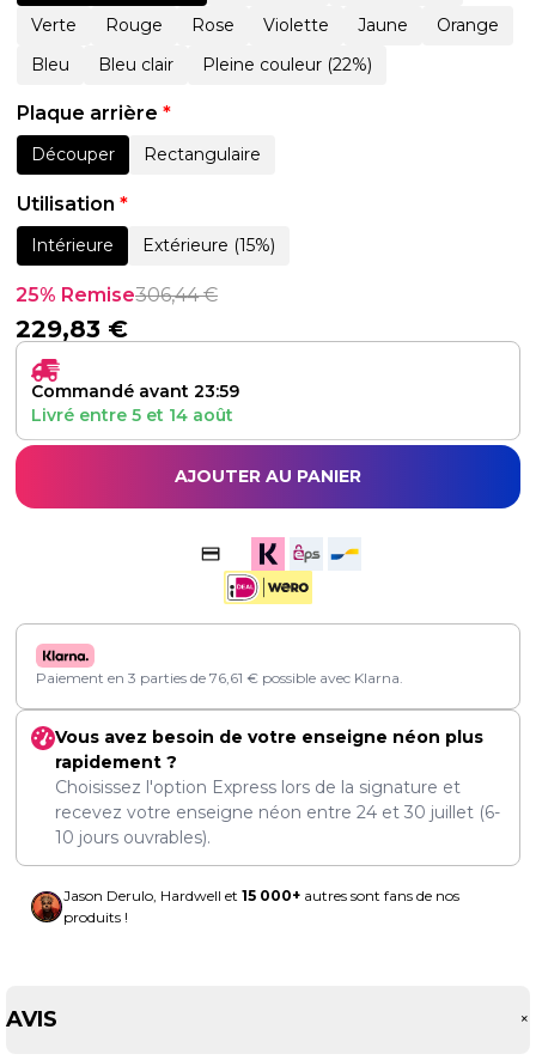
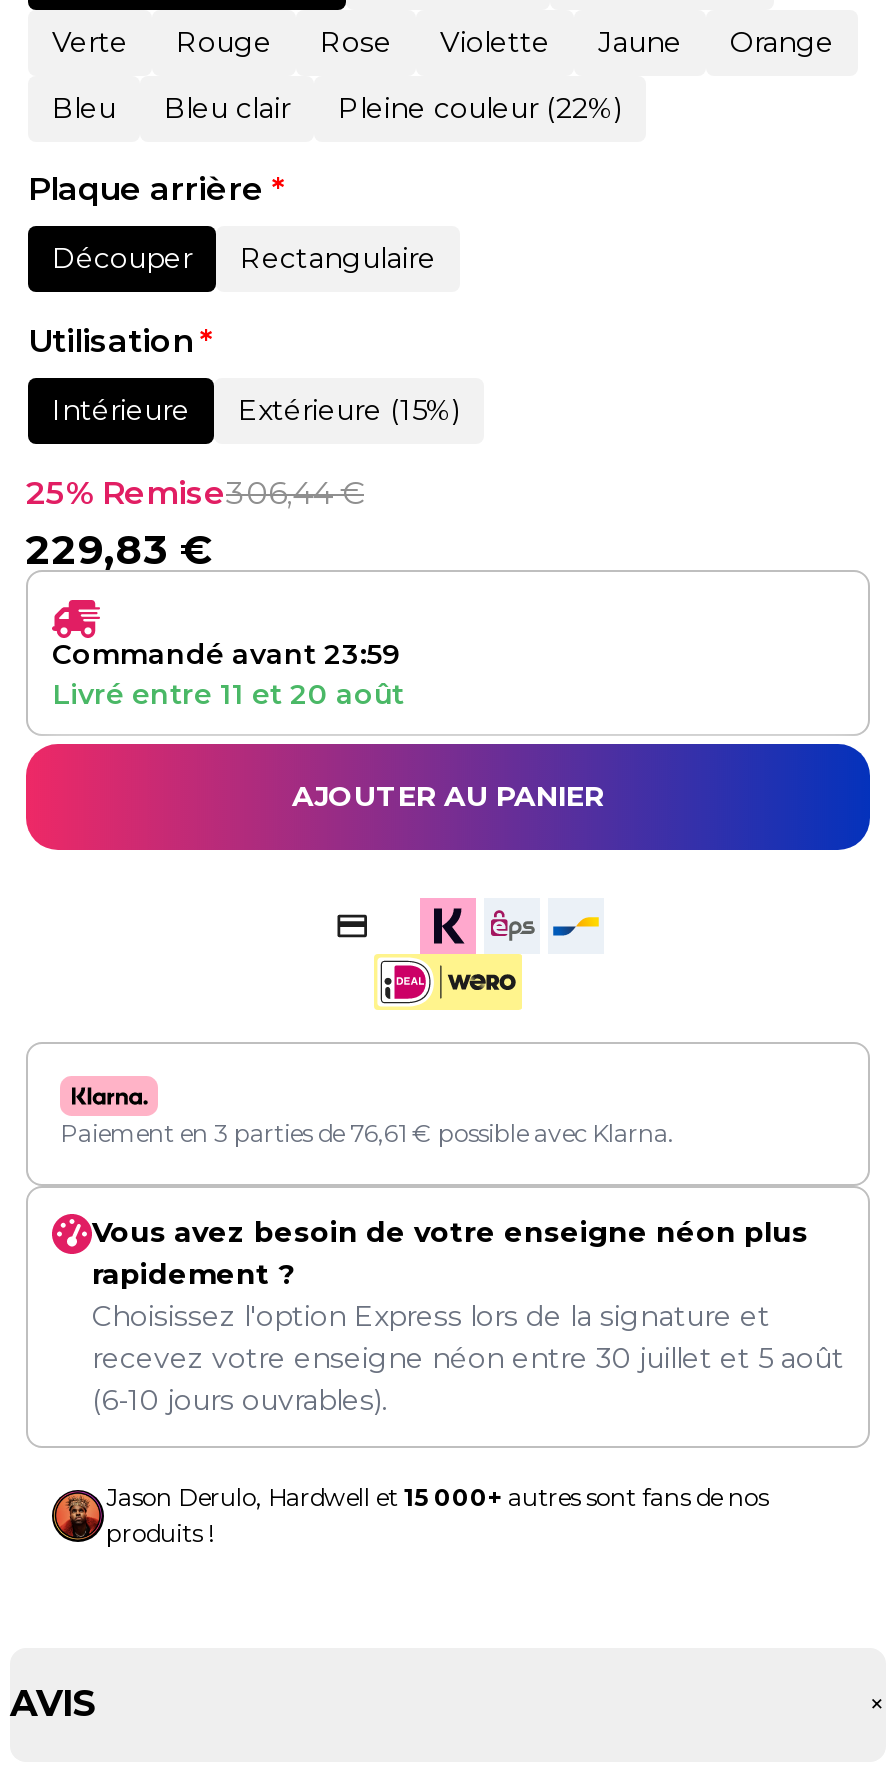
- Livré entre 5 et 14 août
+ Livré entre 11 et 20 août

- recevez votre enseigne néon entre 24 et 30 juillet (6-
+ recevez votre enseigne néon entre 30 juillet et 5 août

- 10 jours ouvrables).
+ (6-10 jours ouvrables).
